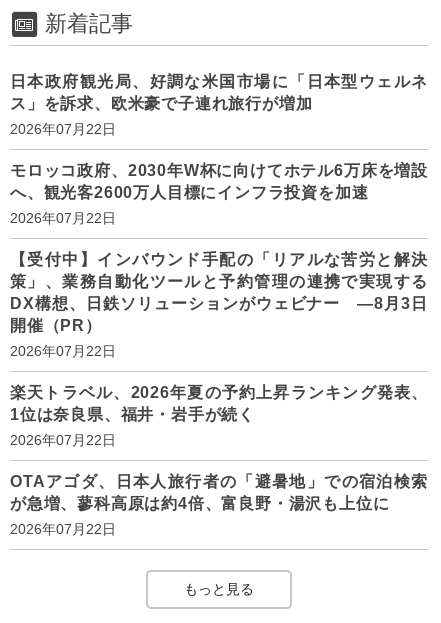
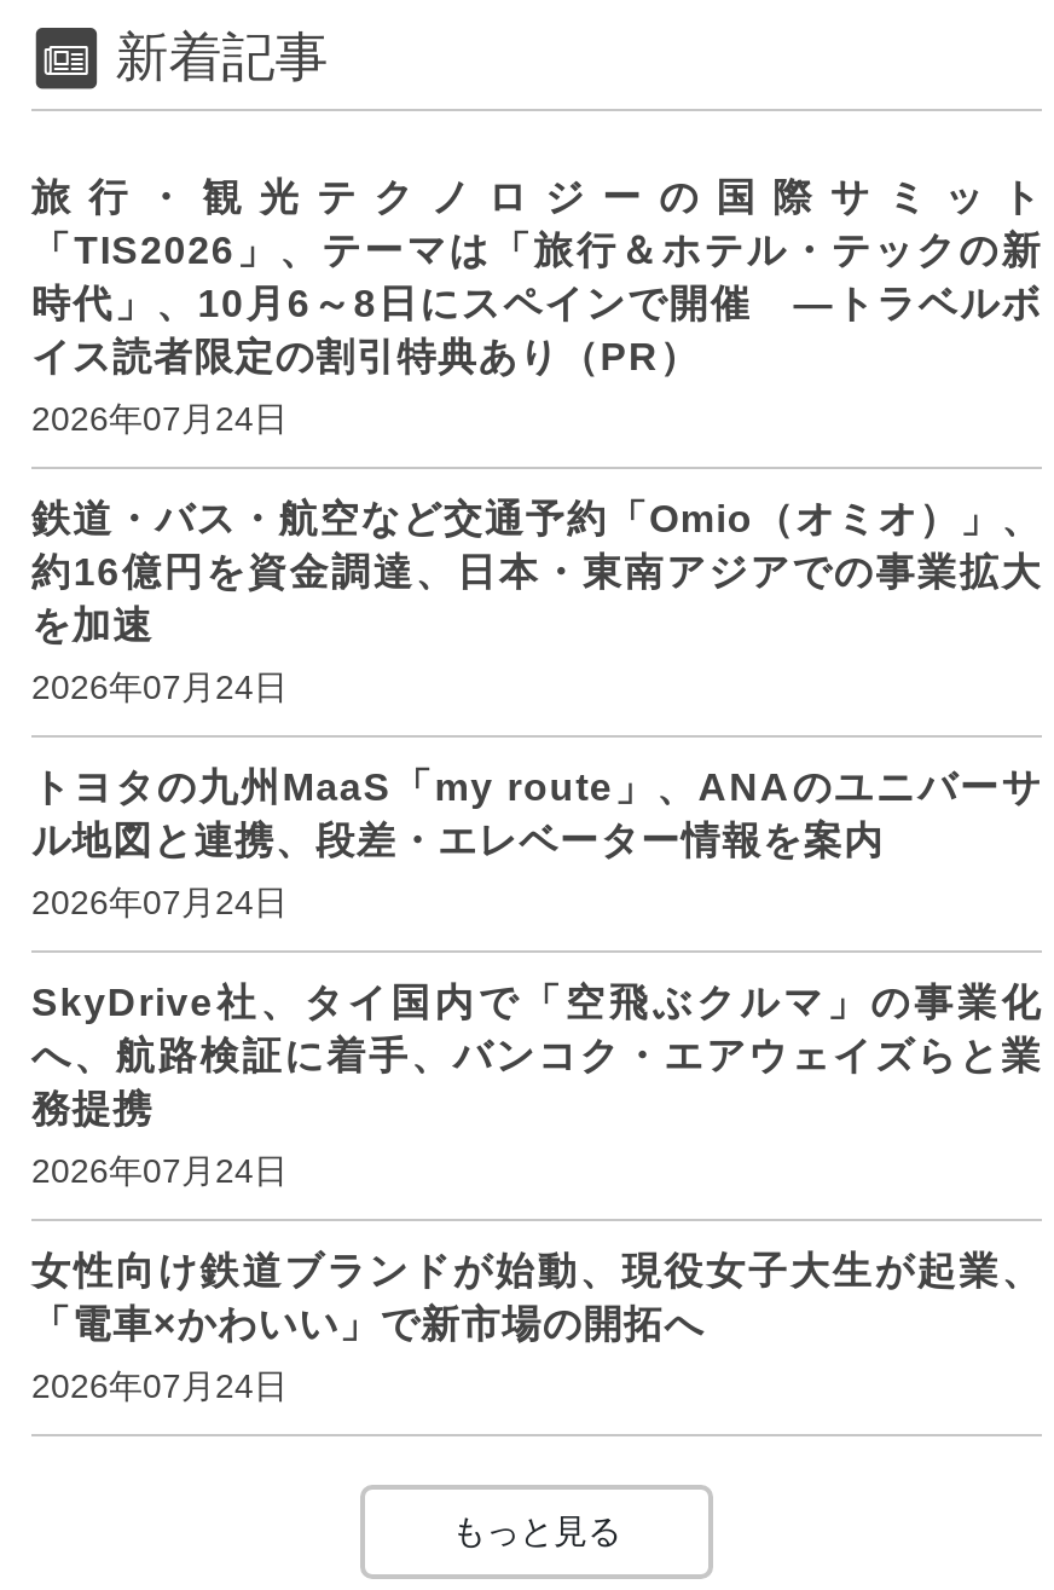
- 日本政府観光局、好調な米国市場に「日本型ウェルネ
- ス」を訴求、欧米豪で子連れ旅行が増加
+ 旅行・観光テクノロジーの国際サミット
+ 「TIS2026」、テーマは「旅行＆ホテル・テックの新
+ 時代」、10月6～8日にスペインで開催 ―トラベルボ
+ イス読者限定の割引特典あり（PR）

- 2026年07月22日
+ 2026年07月24日

- モロッコ政府、2030年W杯に向けてホテル6万床を増設
- へ、観光客2600万人目標にインフラ投資を加速
+ 鉄道・バス・航空など交通予約「Omio（オミオ）」、
+ 約16億円を資金調達、日本・東南アジアでの事業拡大
+ を加速

- 2026年07月22日
+ 2026年07月24日

- 【受付中】インバウンド手配の「リアルな苦労と解決
- 策」、業務自動化ツールと予約管理の連携で実現する
- DX構想、日鉄ソリューションがウェビナー ―8月3日
- 開催（PR）
+ トヨタの九州MaaS「my route」、ANAのユニバーサ
+ ル地図と連携、段差・エレベーター情報を案内

- 2026年07月22日
+ 2026年07月24日

- 楽天トラベル、2026年夏の予約上昇ランキング発表、
- 1位は奈良県、福井・岩手が続く
+ SkyDrive社、タイ国内で「空飛ぶクルマ」の事業化
+ へ、航路検証に着手、バンコク・エアウェイズらと業
+ 務提携

- 2026年07月22日
+ 2026年07月24日

- OTAアゴダ、日本人旅行者の「避暑地」での宿泊検索
- が急増、蓼科高原は約4倍、富良野・湯沢も上位に
+ 女性向け鉄道ブランドが始動、現役女子大生が起業、
+ 「電車×かわいい」で新市場の開拓へ

- 2026年07月22日
+ 2026年07月24日
